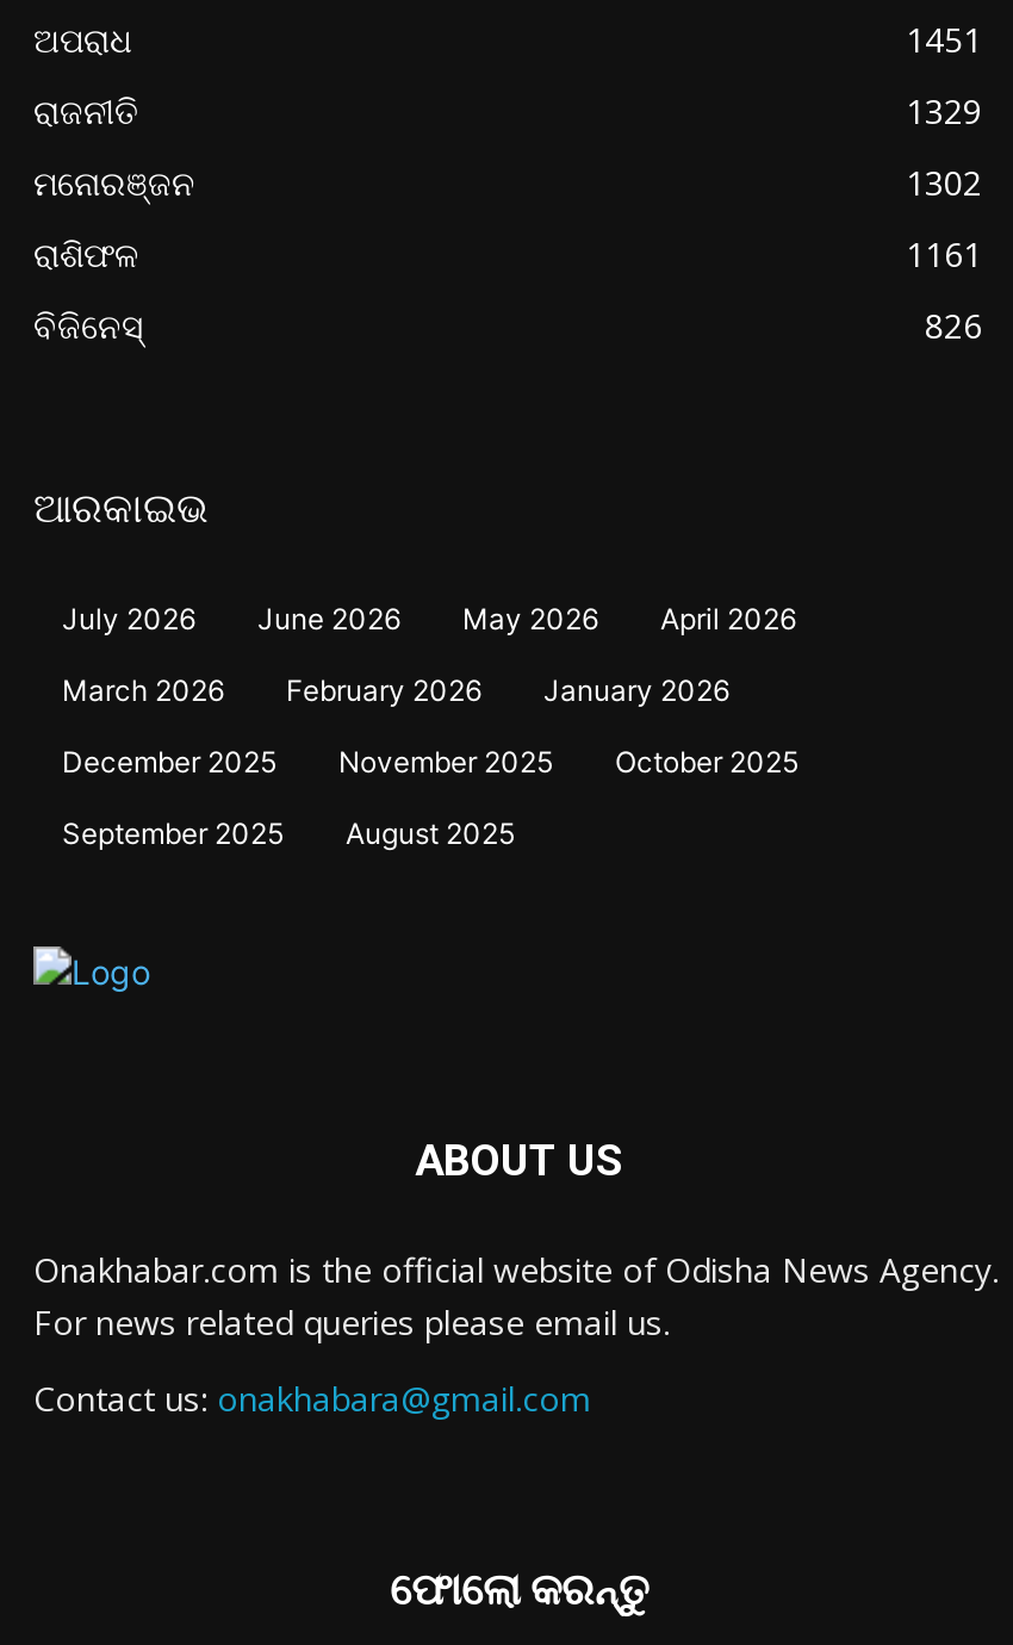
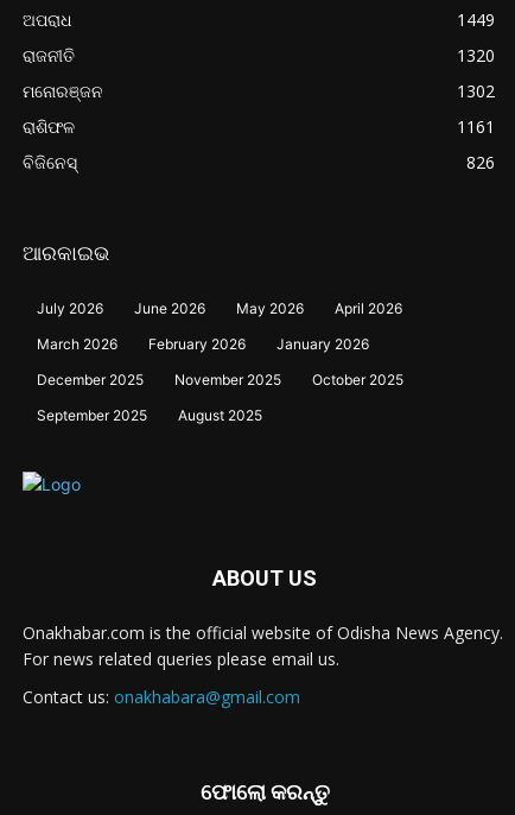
- 1451
+ 1449

- 1329
+ 1320
